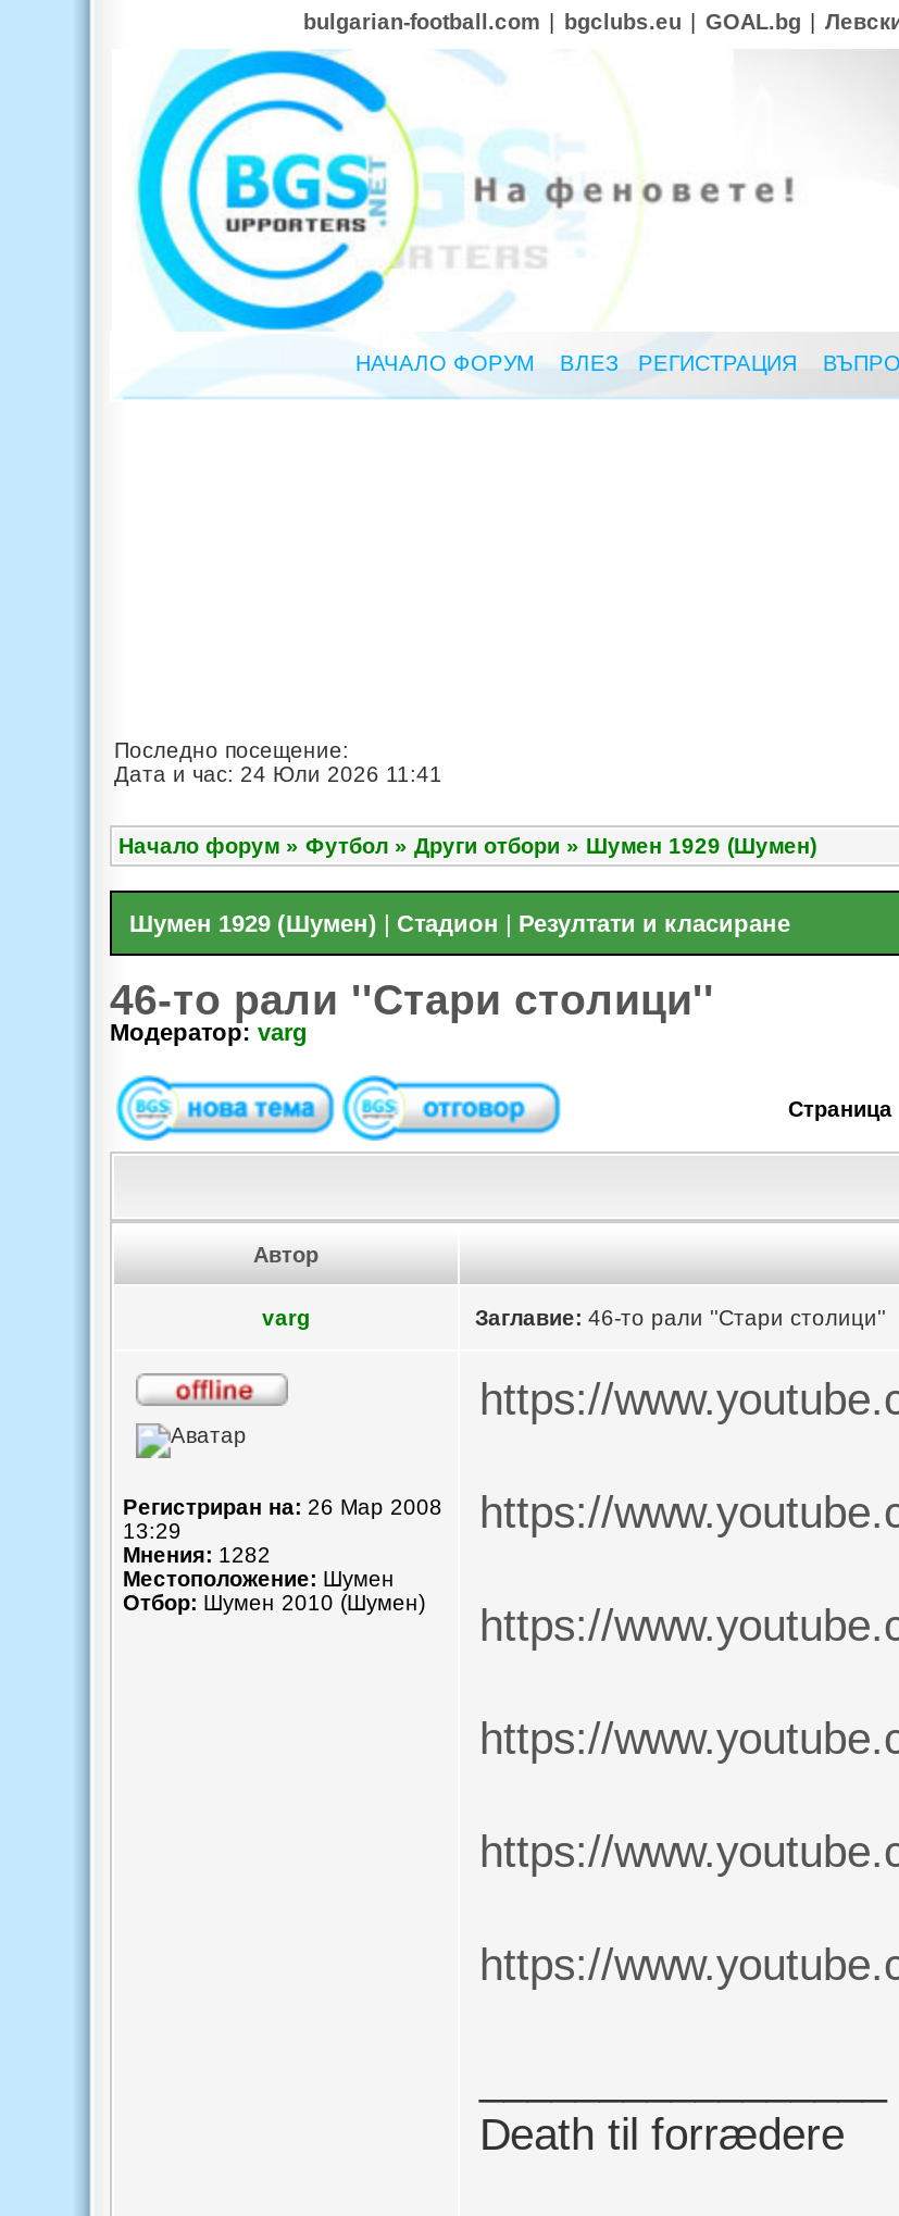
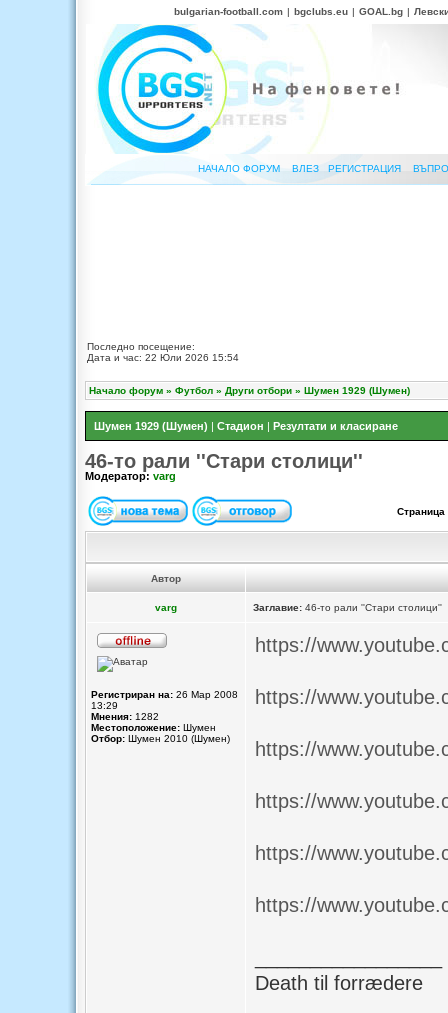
- Дата и час: 24 Юли 2026 11:41
+ Дата и час: 22 Юли 2026 15:54
